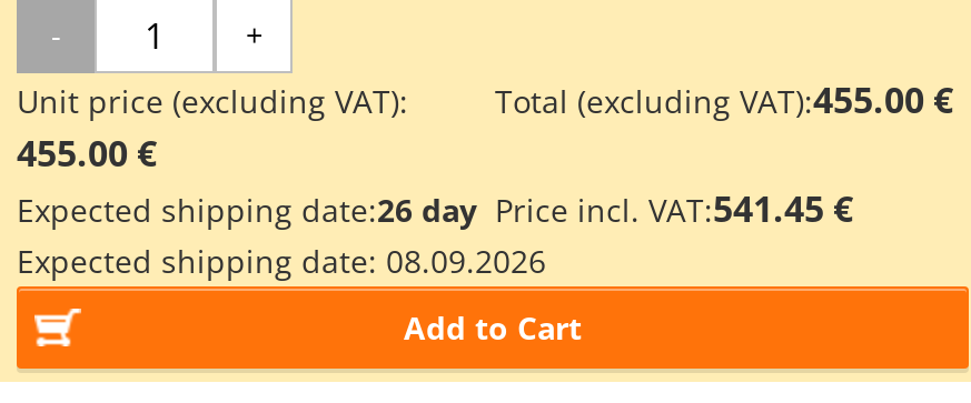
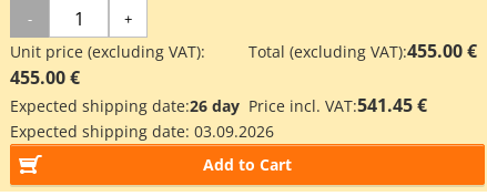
- Expected shipping date: 08.09.2026
+ Expected shipping date: 03.09.2026
